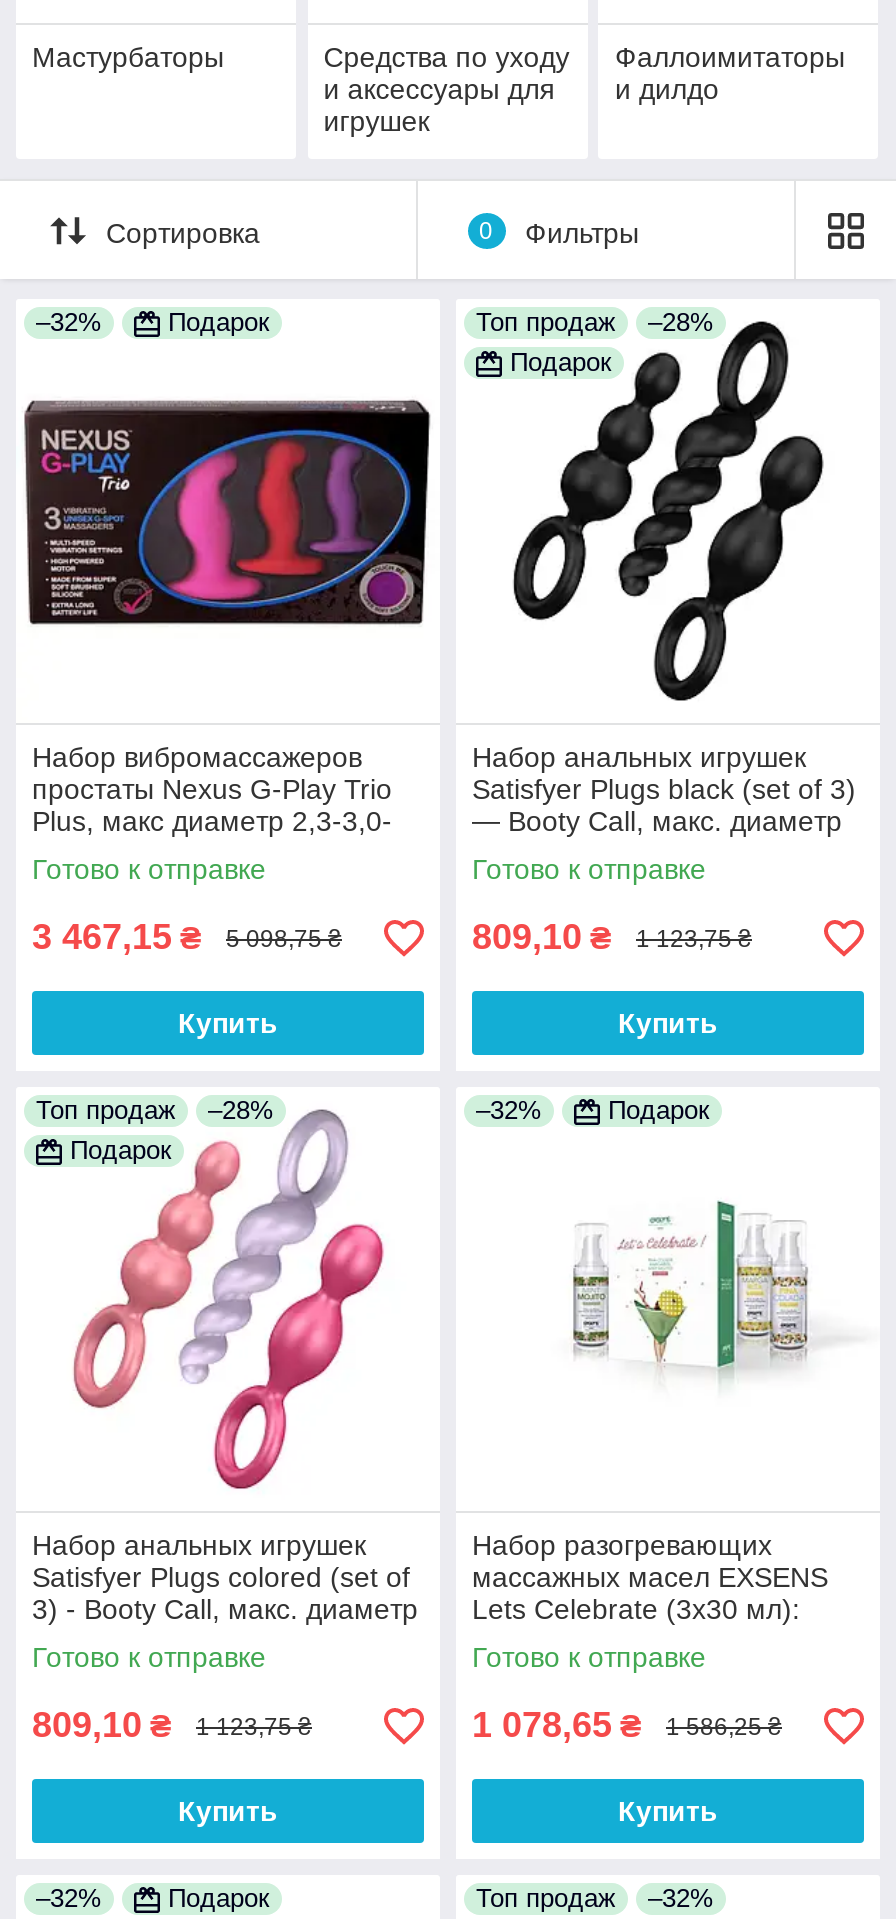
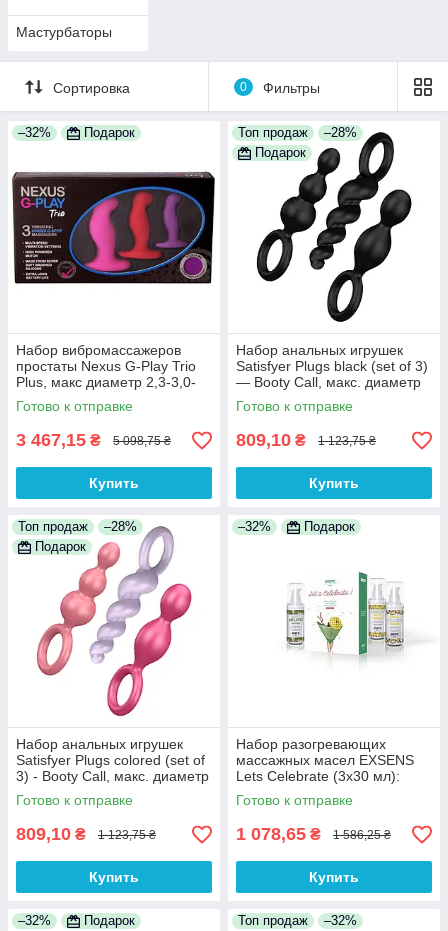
- Средства по уходу
- и аксессуары для
- игрушек

- Фаллоимитаторы
- и дилдо
